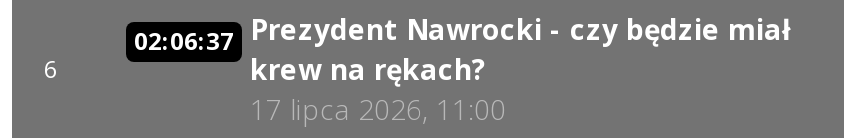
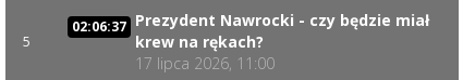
- 6
+ 5
